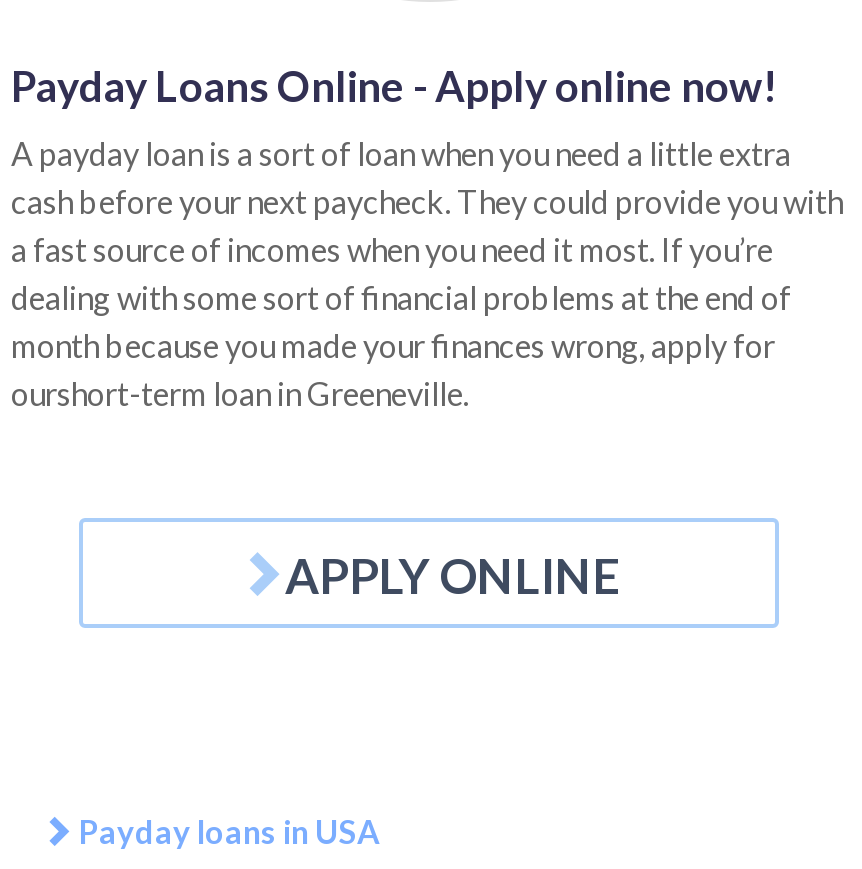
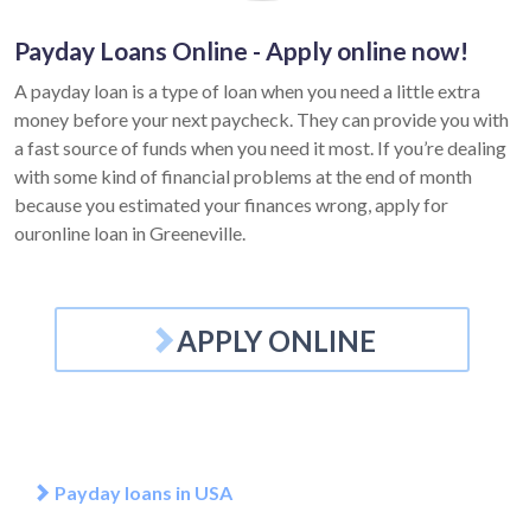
- A payday loan is a sort of loan when you need a little extra
- cash before your next paycheck. They could provide you with
- a fast source of incomes when you need it most. If you’re
- dealing with some sort of financial problems at the end of
- month because you made your finances wrong, apply for
- ourshort-term loan in Greeneville.
+ A payday loan is a type of loan when you need a little extra
+ money before your next paycheck. They can provide you with
+ a fast source of funds when you need it most. If you’re dealing
+ with some kind of financial problems at the end of month
+ because you estimated your finances wrong, apply for
+ ouronline loan in Greeneville.
